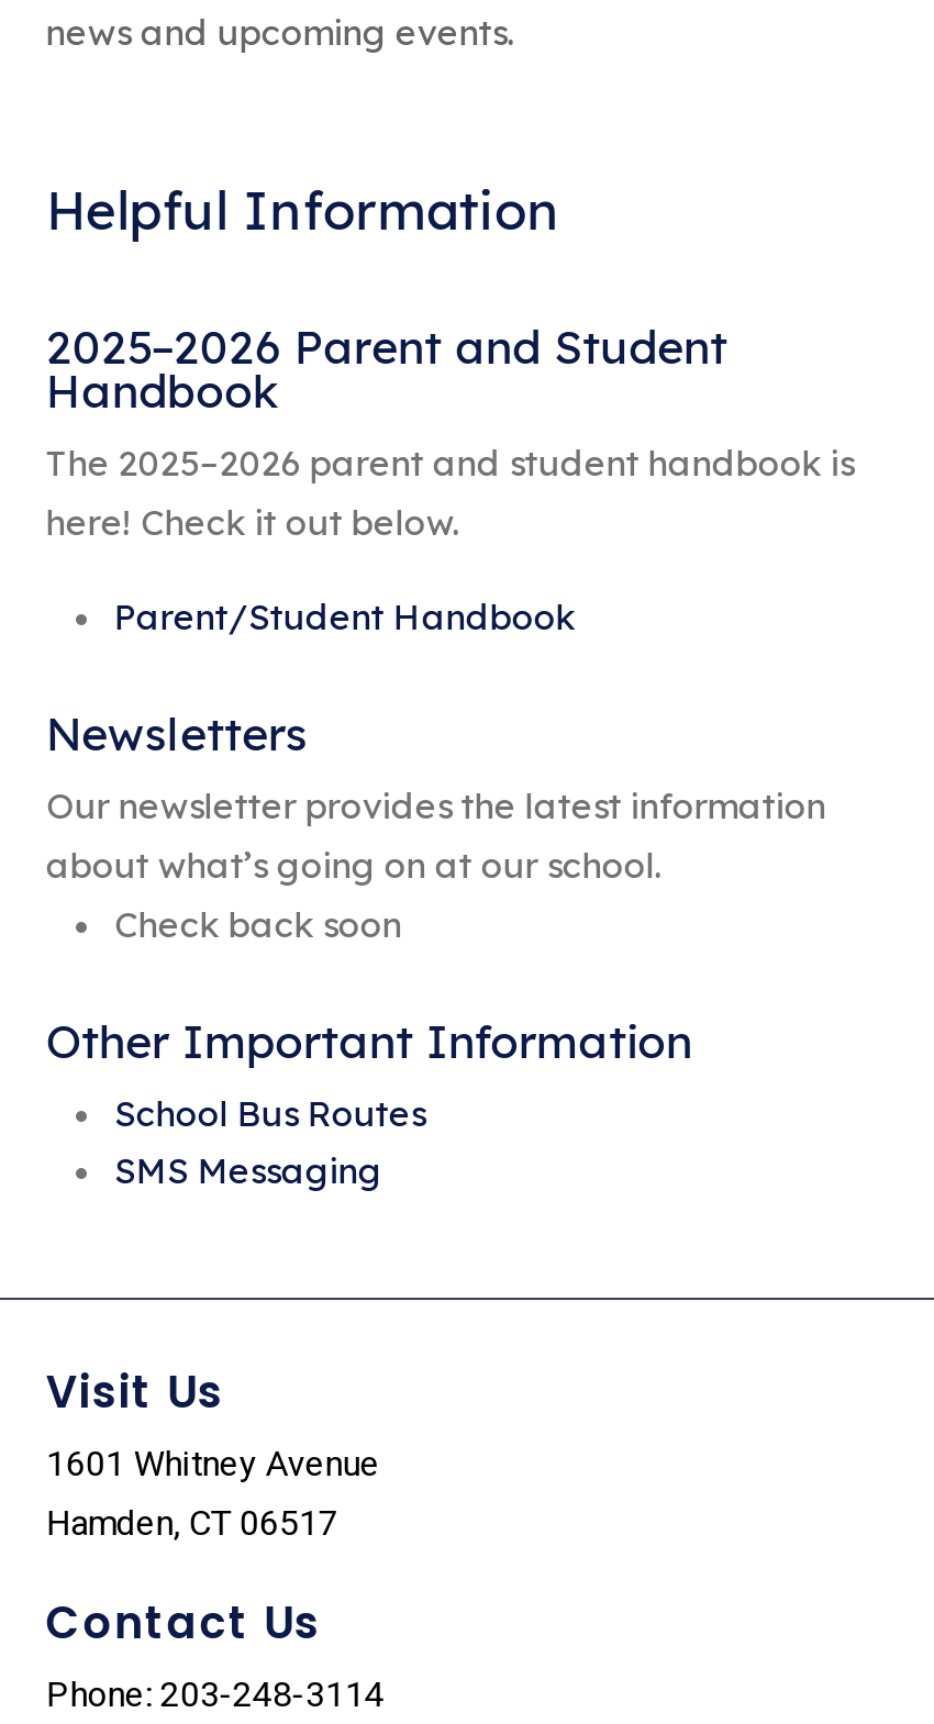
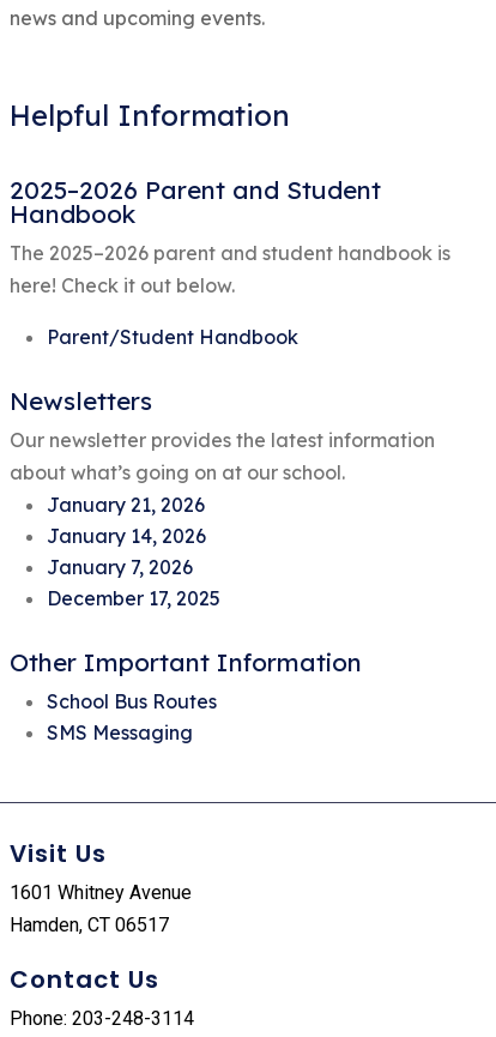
- Check back soon
+ January 21, 2026
+ January 14, 2026
+ January 7, 2026
+ December 17, 2025
